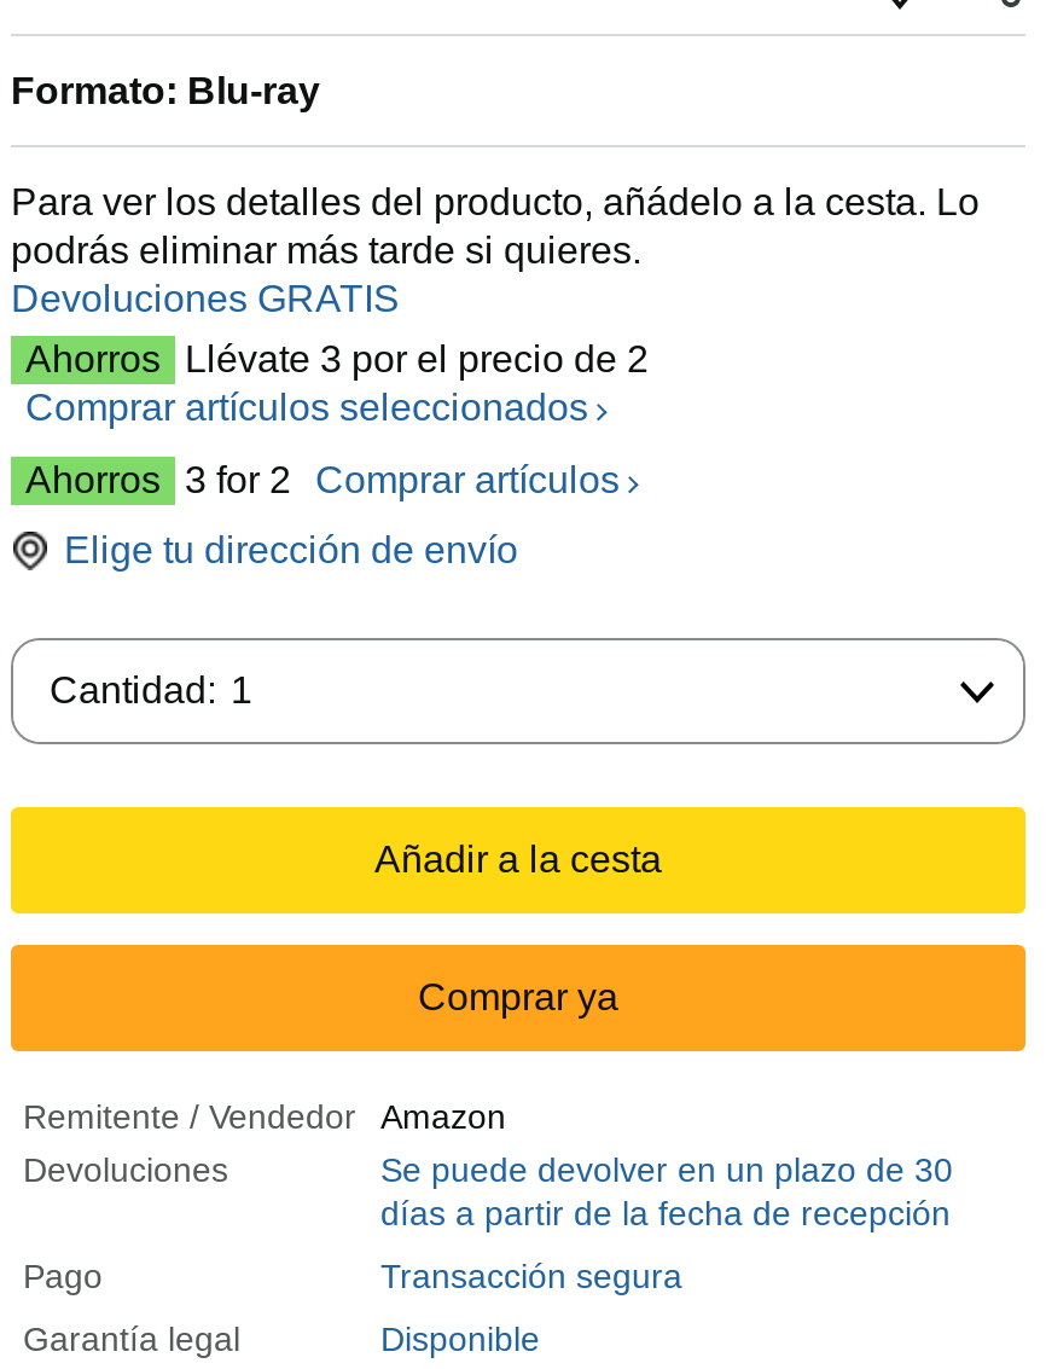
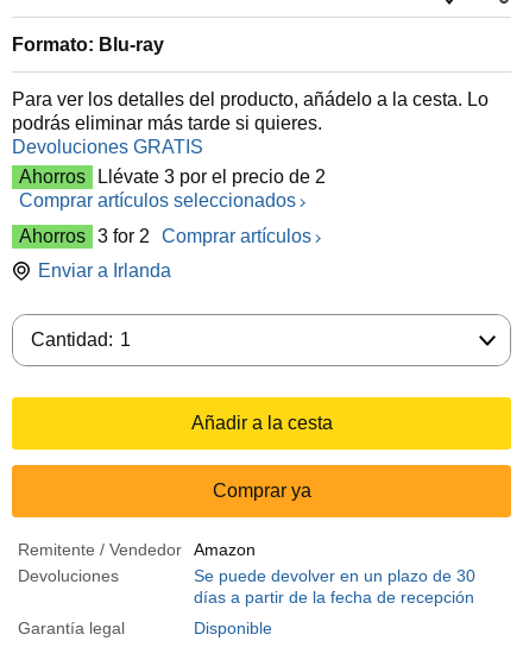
- Elige tu dirección de envío
+ Enviar a Irlanda

- Pago
- Transacción segura
